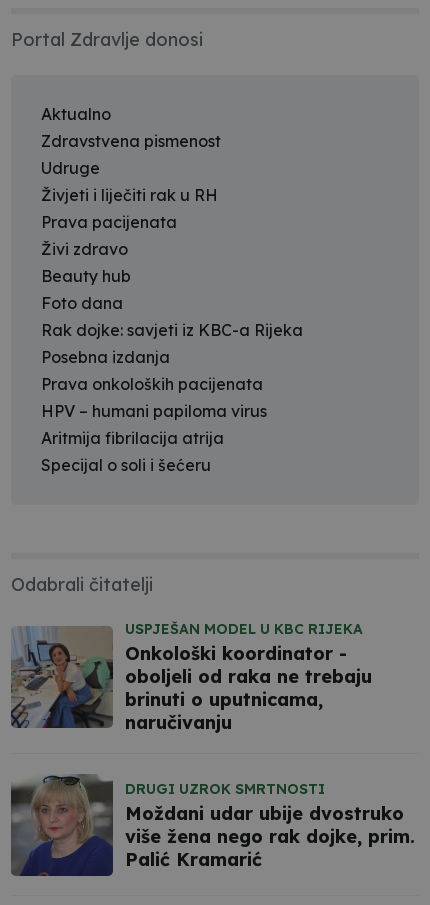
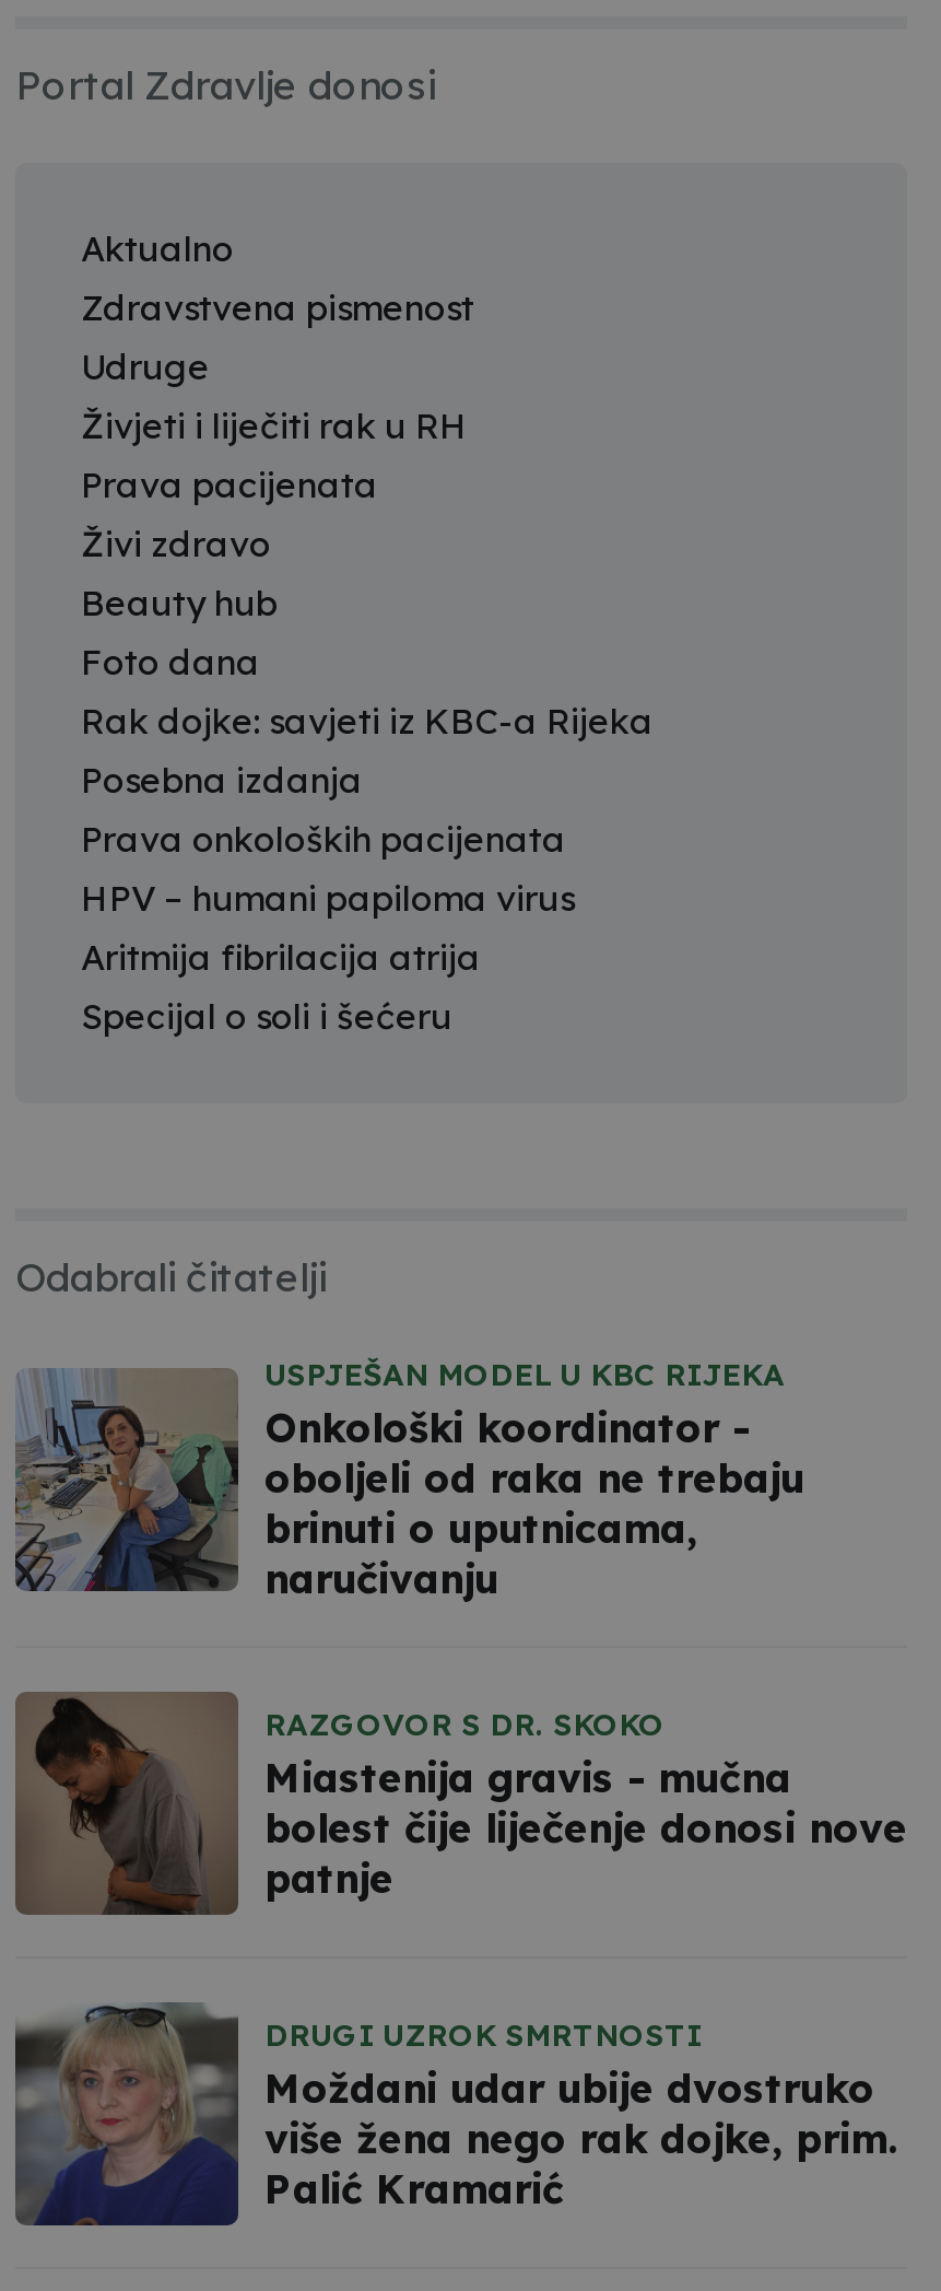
+ [image]
+ RAZGOVOR S DR. SKOKO
+ Miastenija gravis - mučna
+ bolest čije liječenje donosi nove
+ patnje
